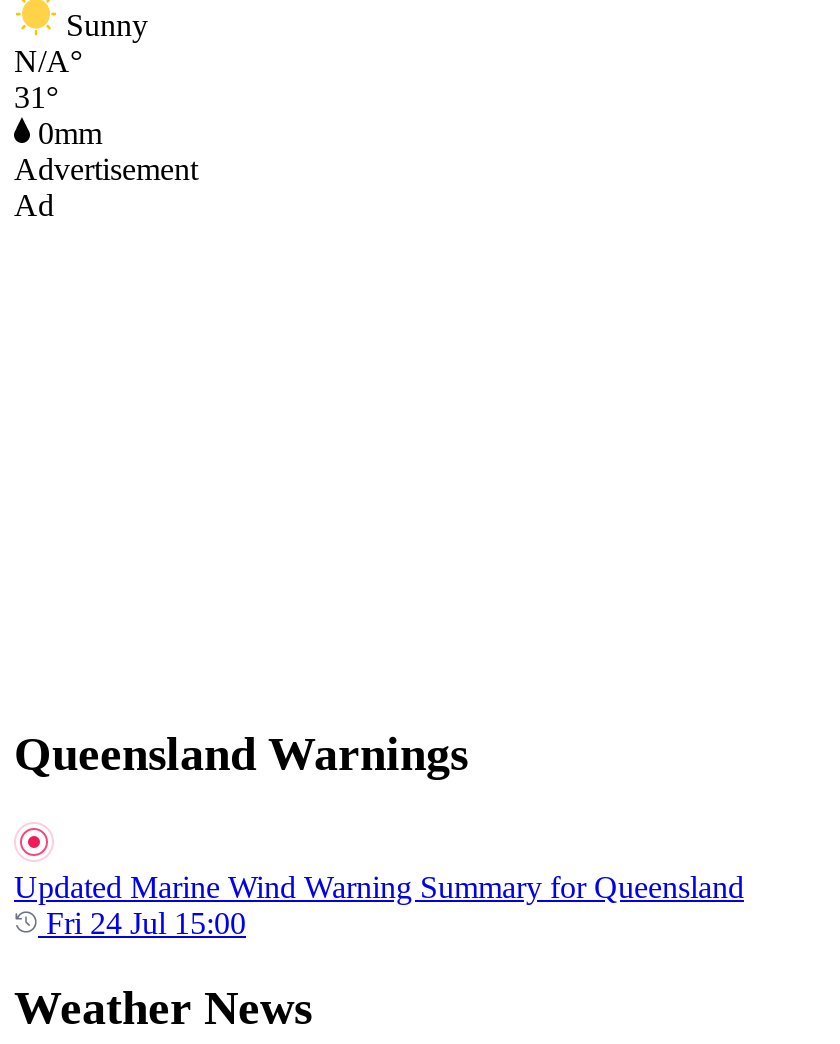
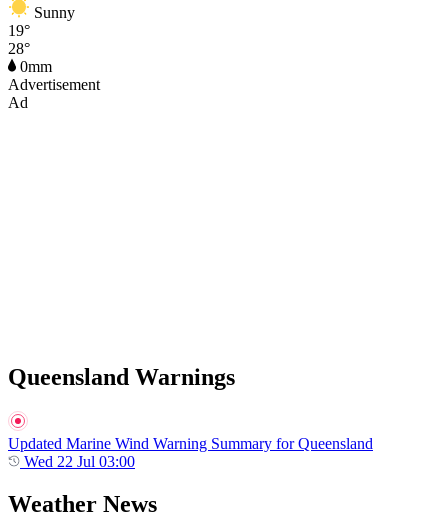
- N/A°
- 31°
+ 19°
+ 28°

- Fri 24 Jul 15:00
+ Wed 22 Jul 03:00
